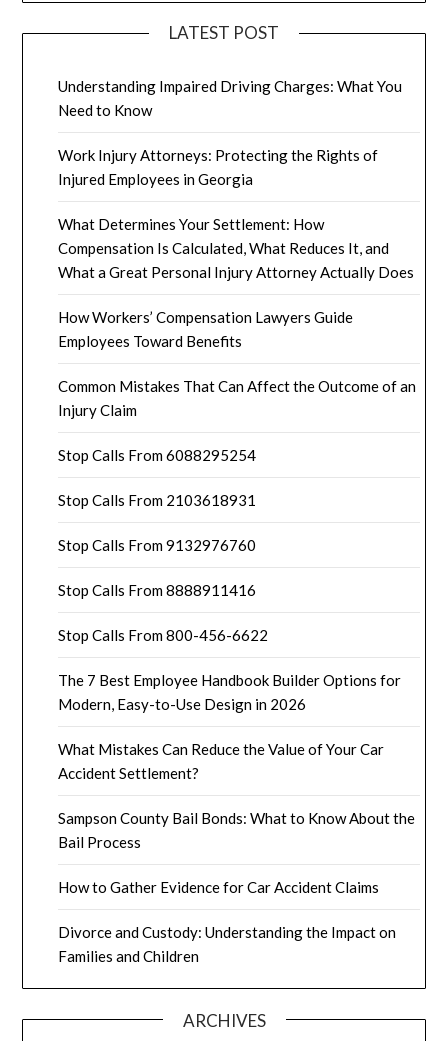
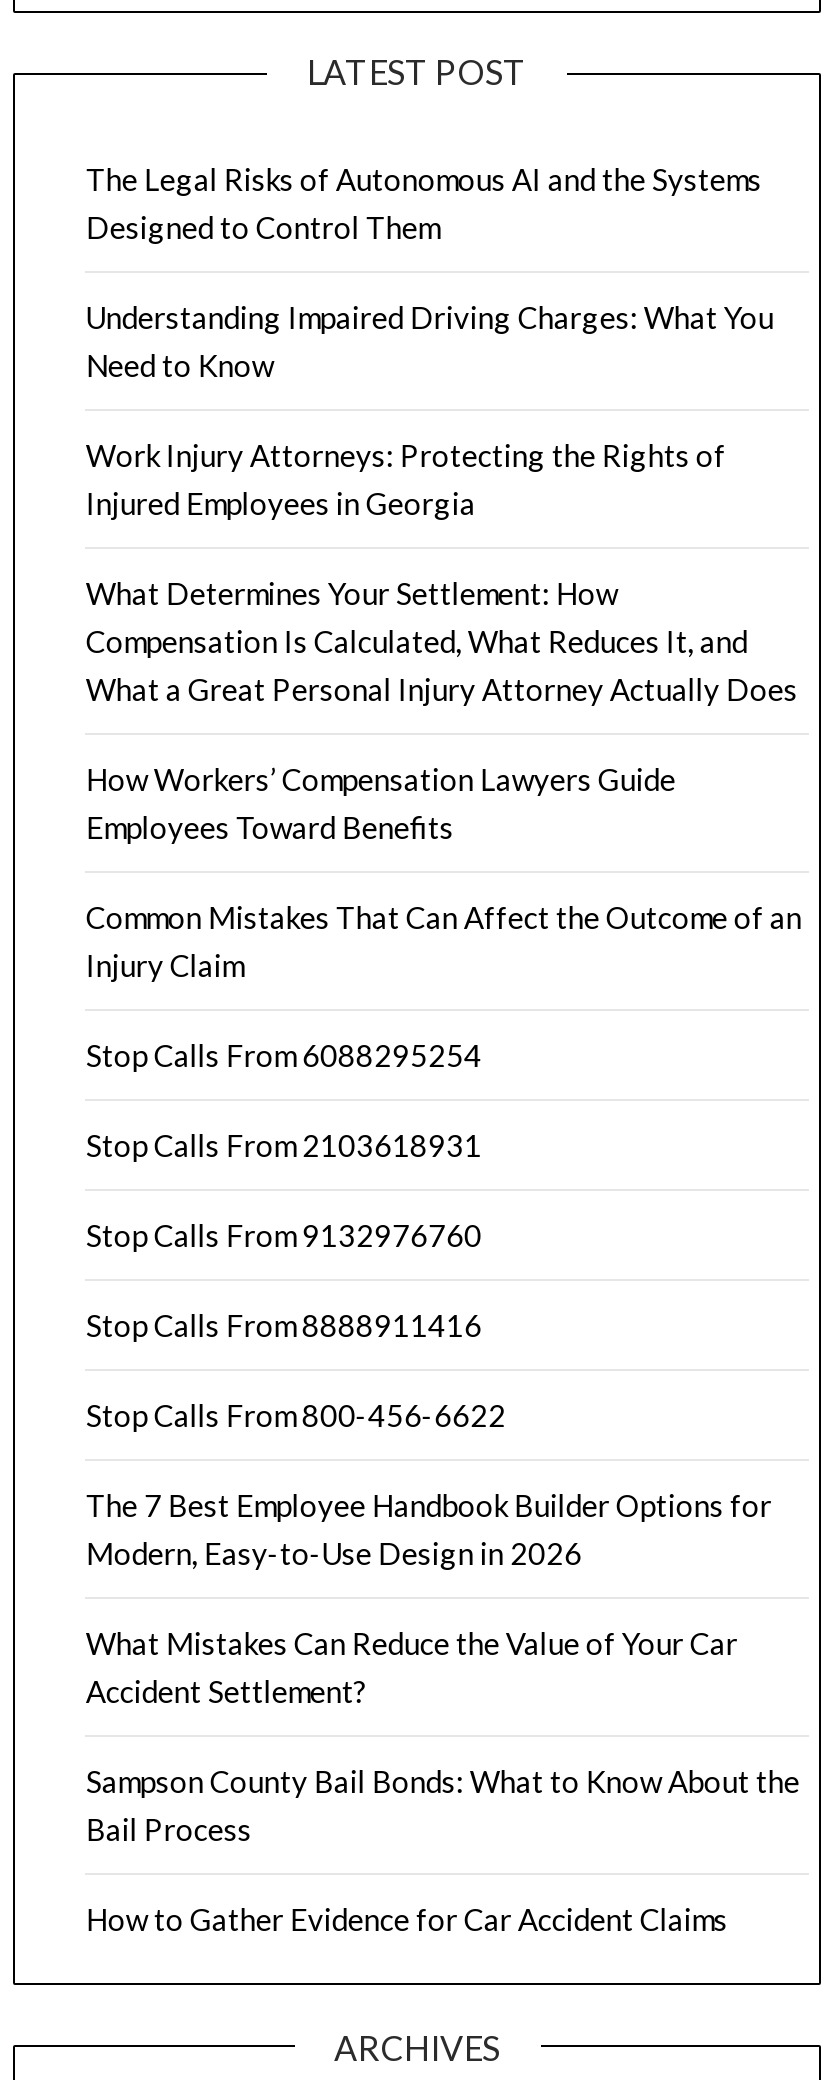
+ The Legal Risks of Autonomous AI and the Systems
+ Designed to Control Them

moved down: Understanding Impaired Driving Charges: What You | Need to Know | Work Injury Attorneys: Protecting the Rights of | ... | Bail Process | How to Gather Evidence for Car Accident Claims

- Divorce and Custody: Understanding the Impact on
- Families and Children
